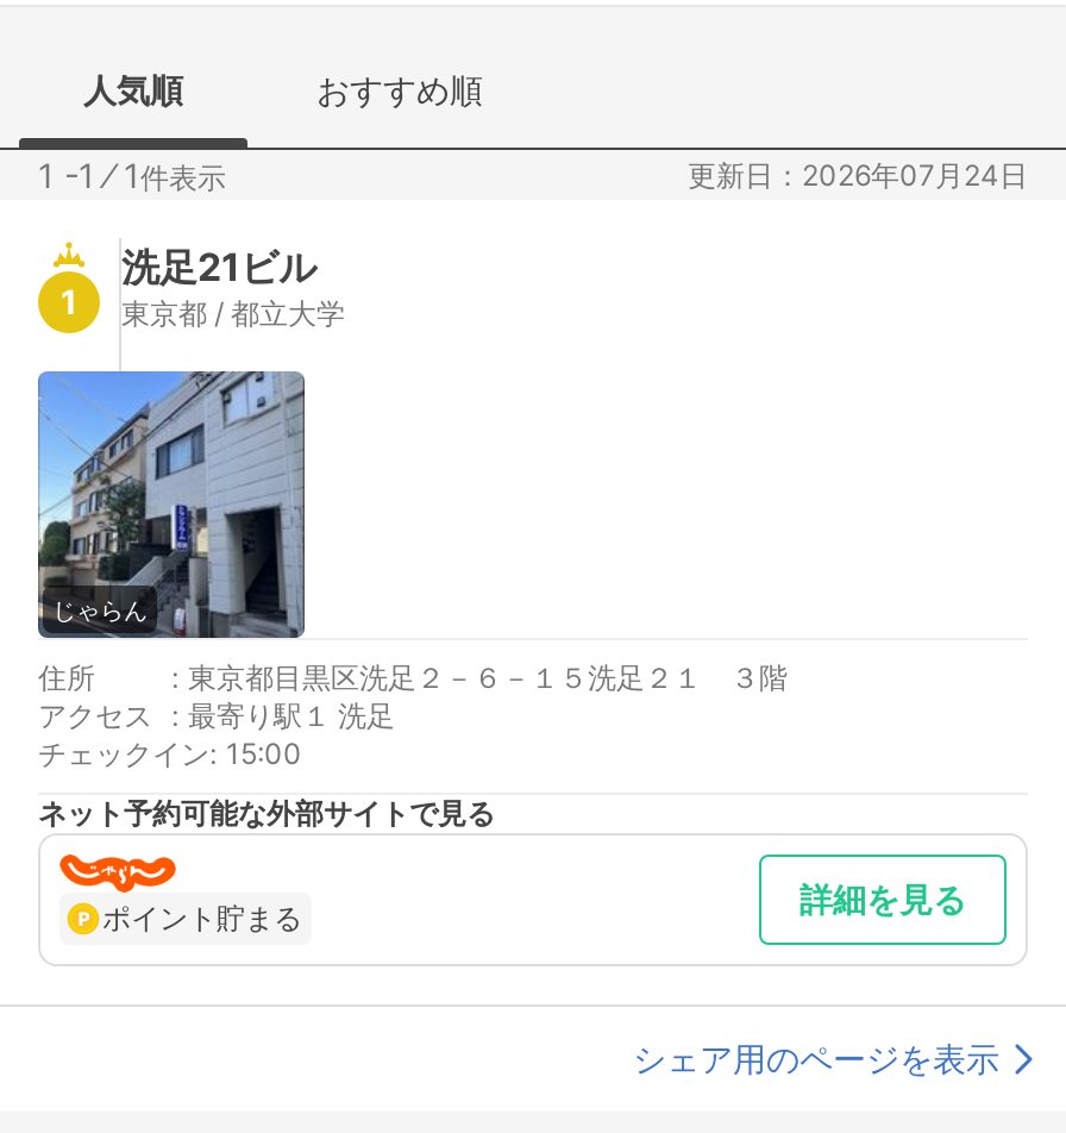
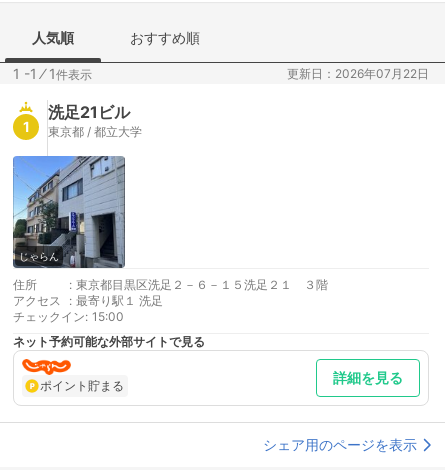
- 更新日：2026年07月24日
+ 更新日：2026年07月22日
